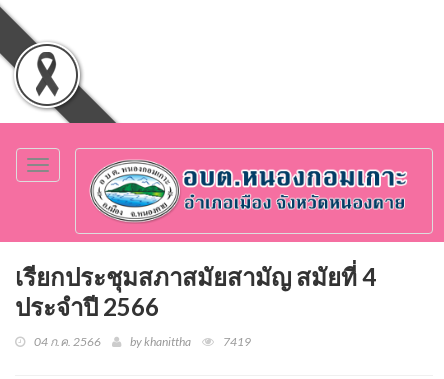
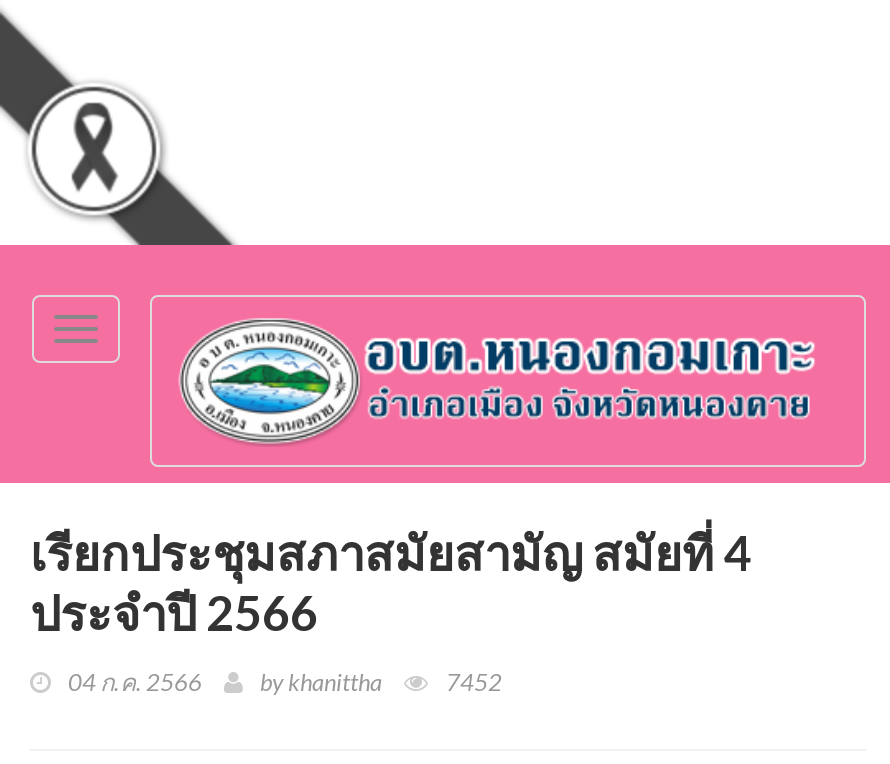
- 7419
+ 7452
